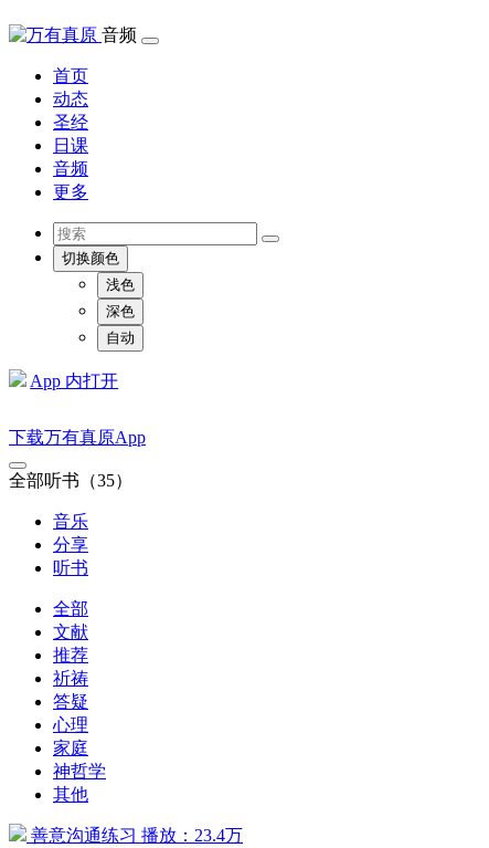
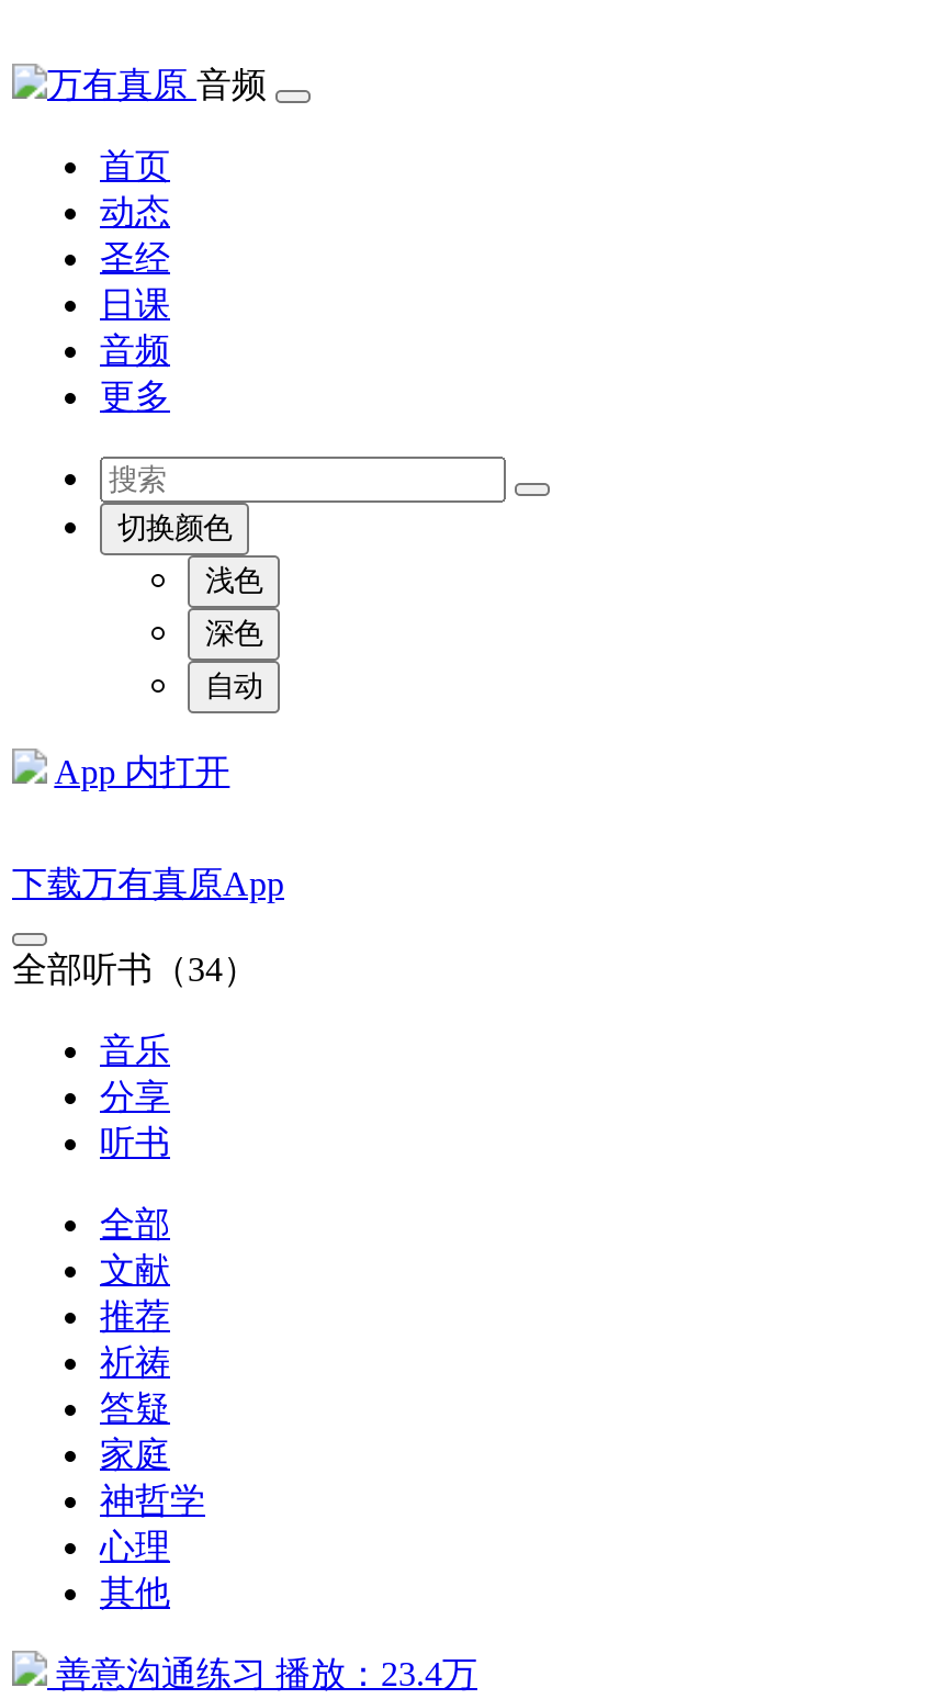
- 全部听书（35）
+ 全部听书（34）

moved down: 心理

moved up: 家庭 | 神哲学
